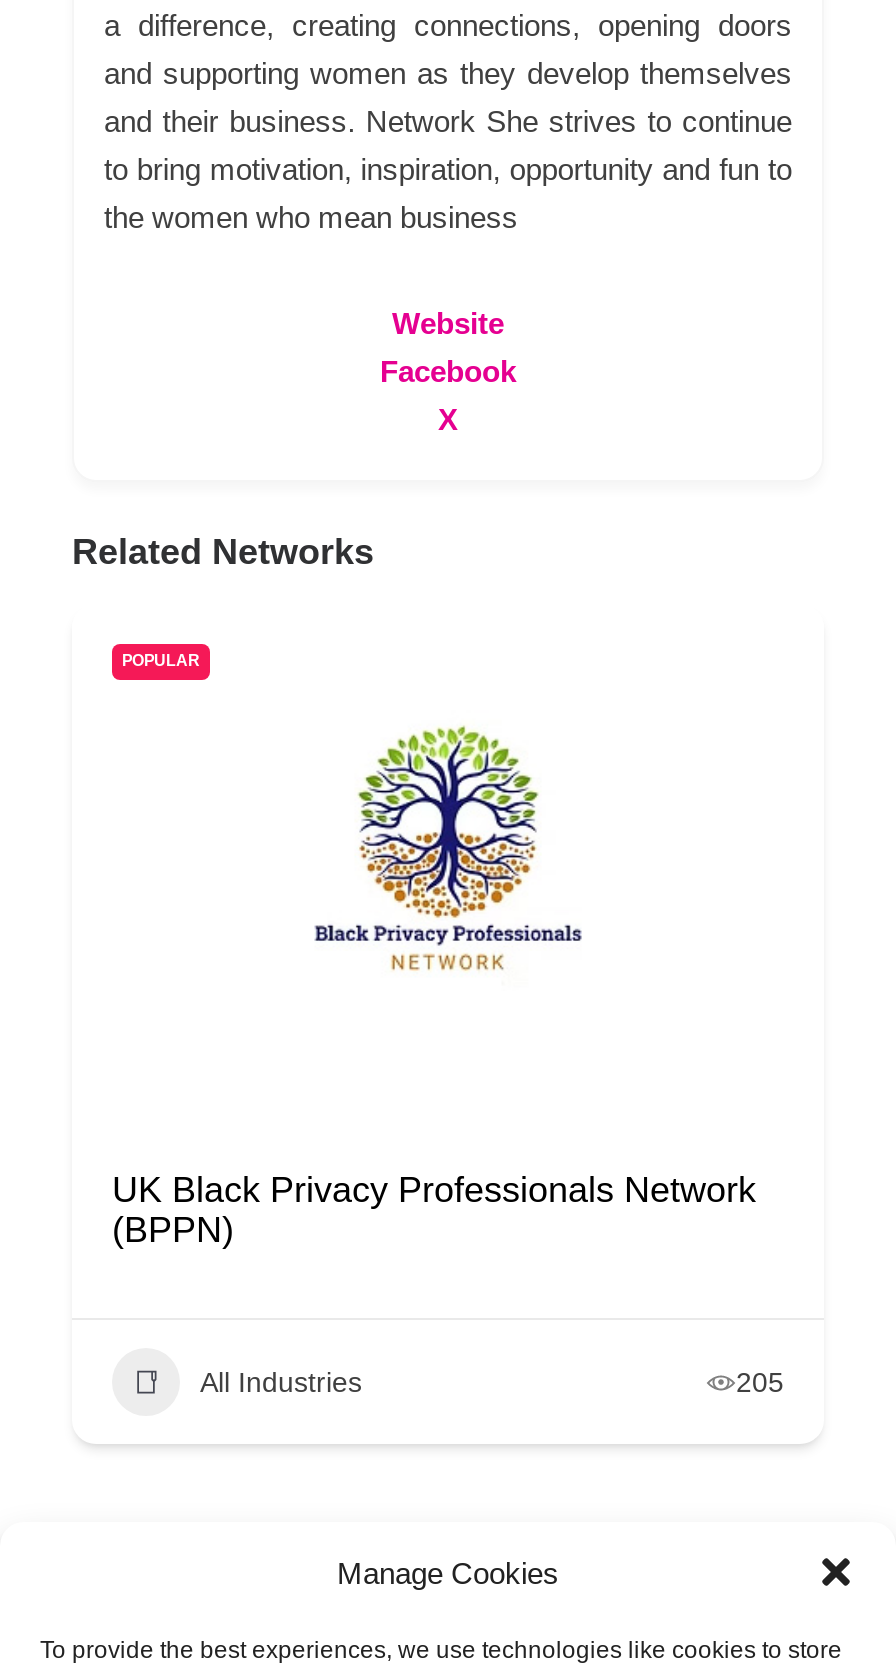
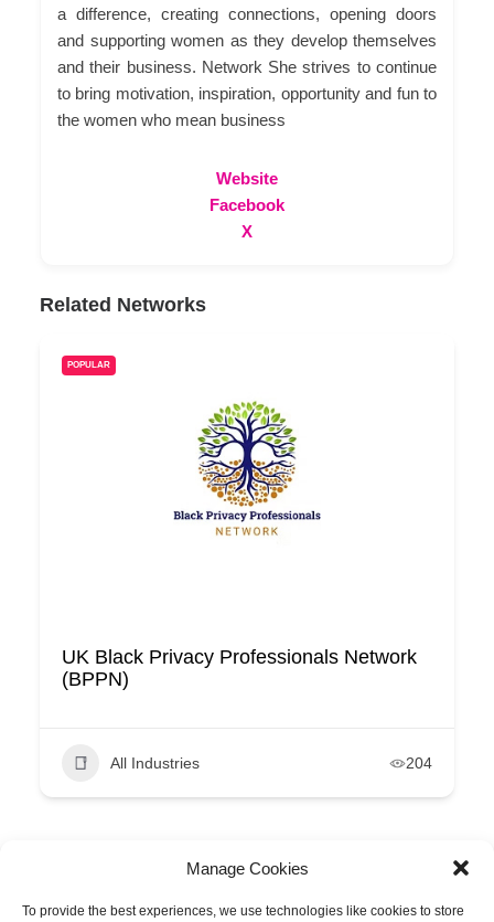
- 205
+ 204
